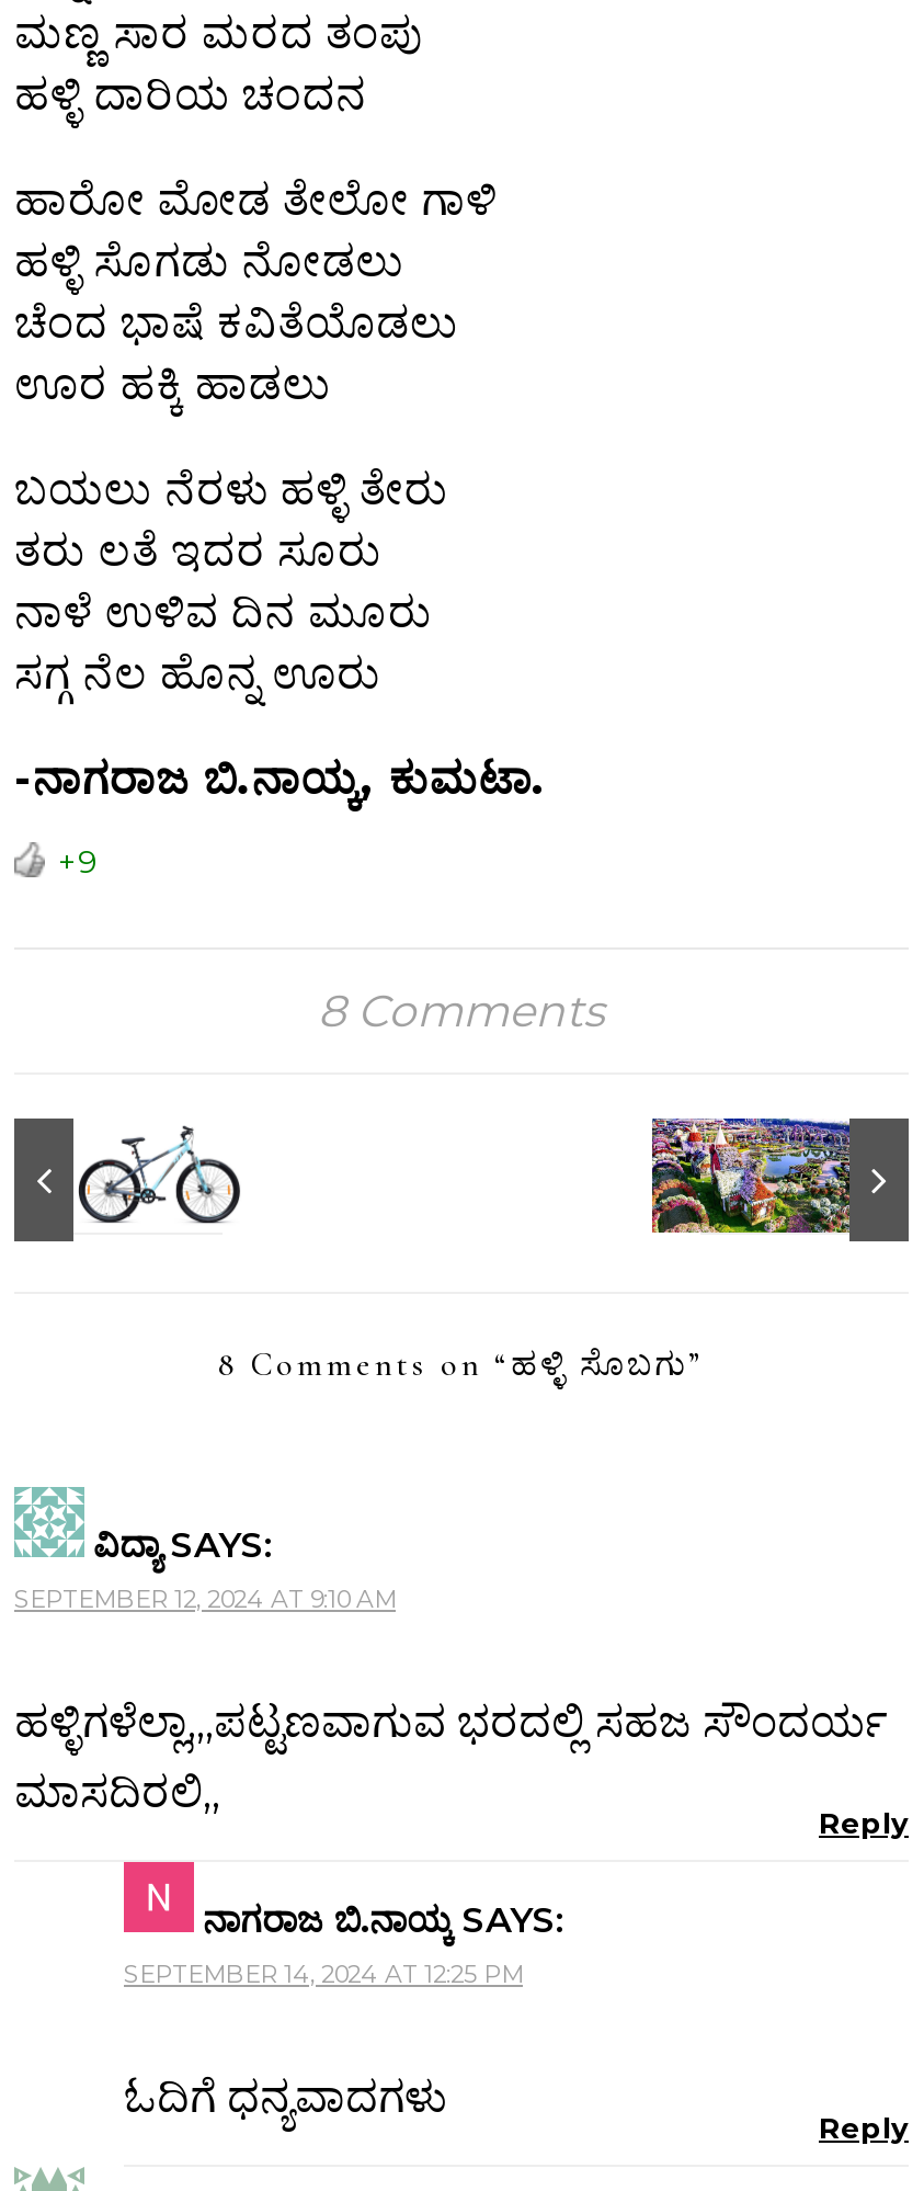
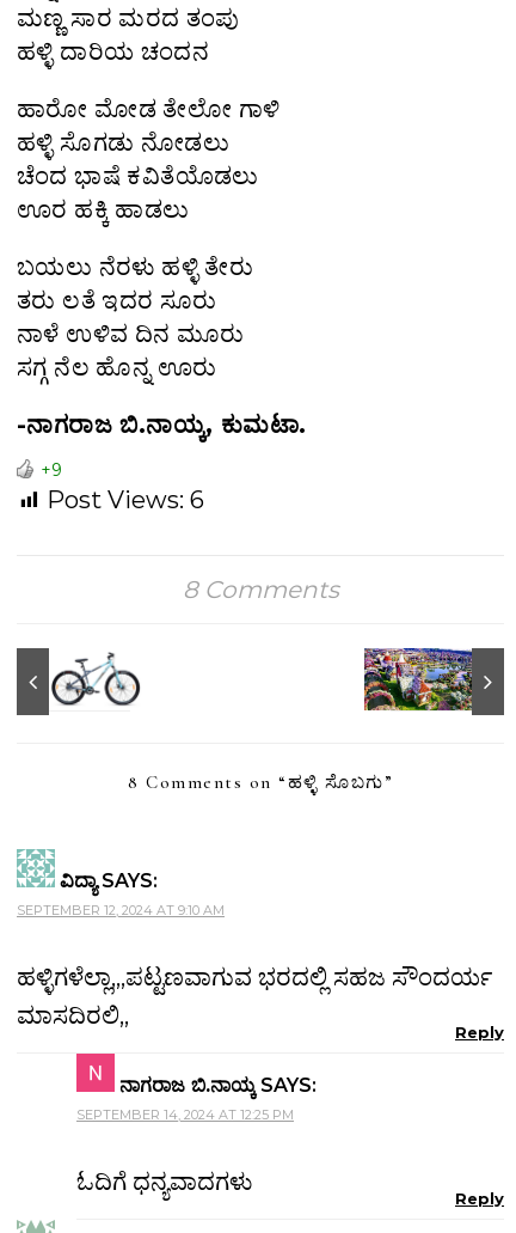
+ Post Views: 6
